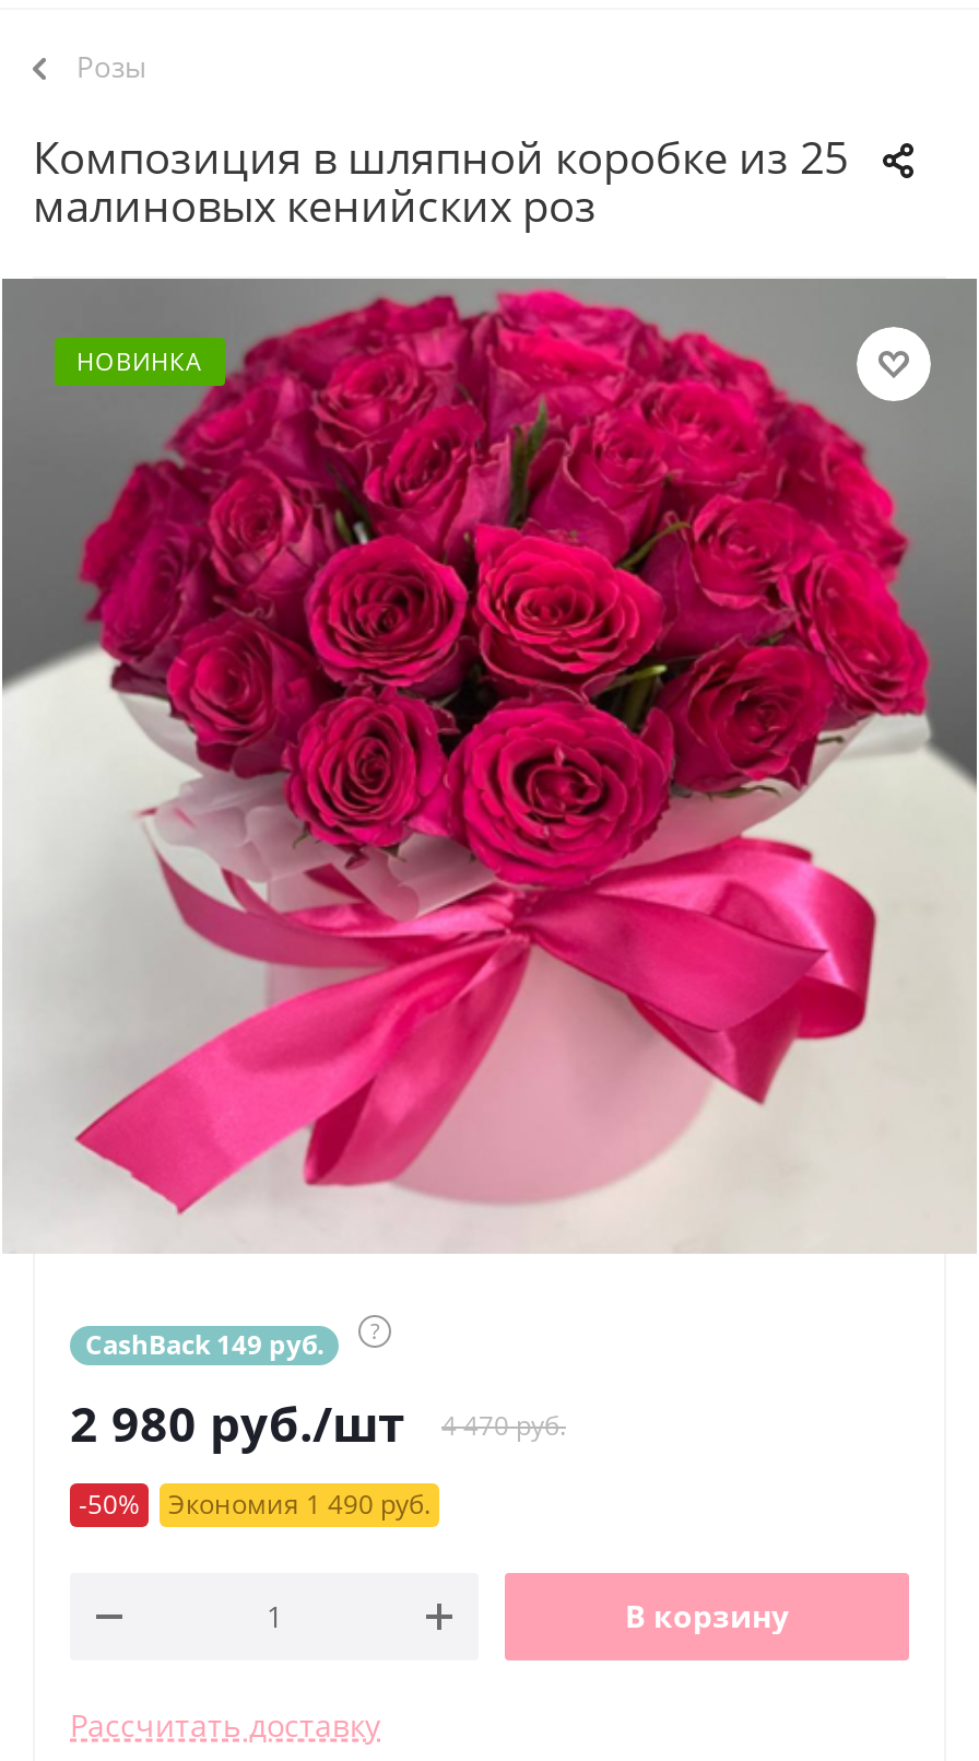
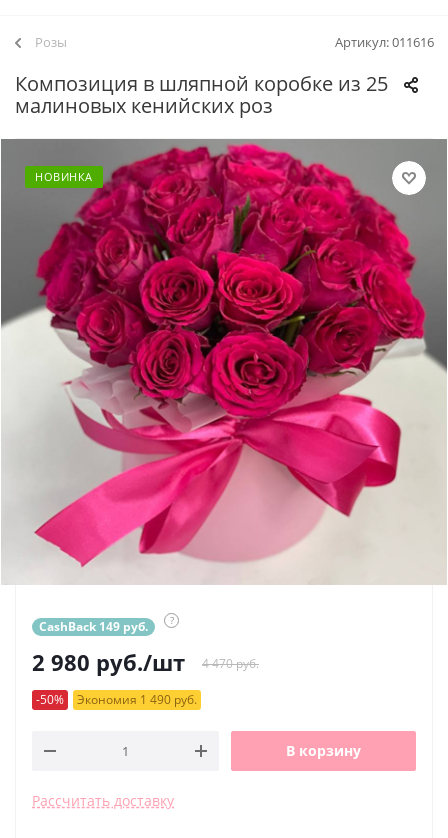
+ Артикул: 011616
